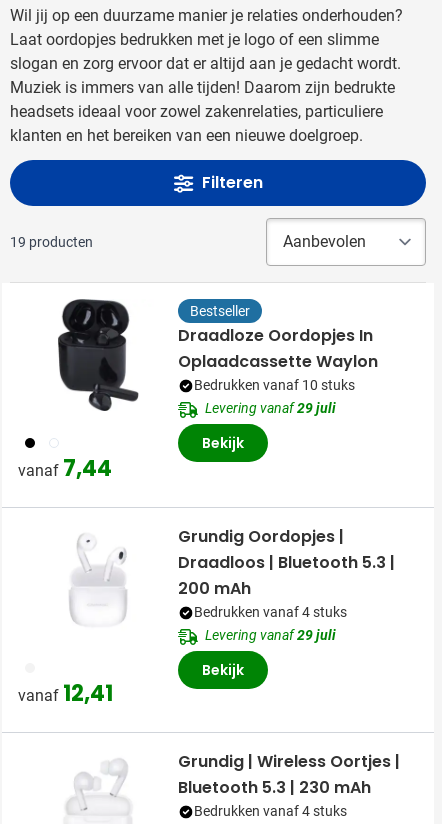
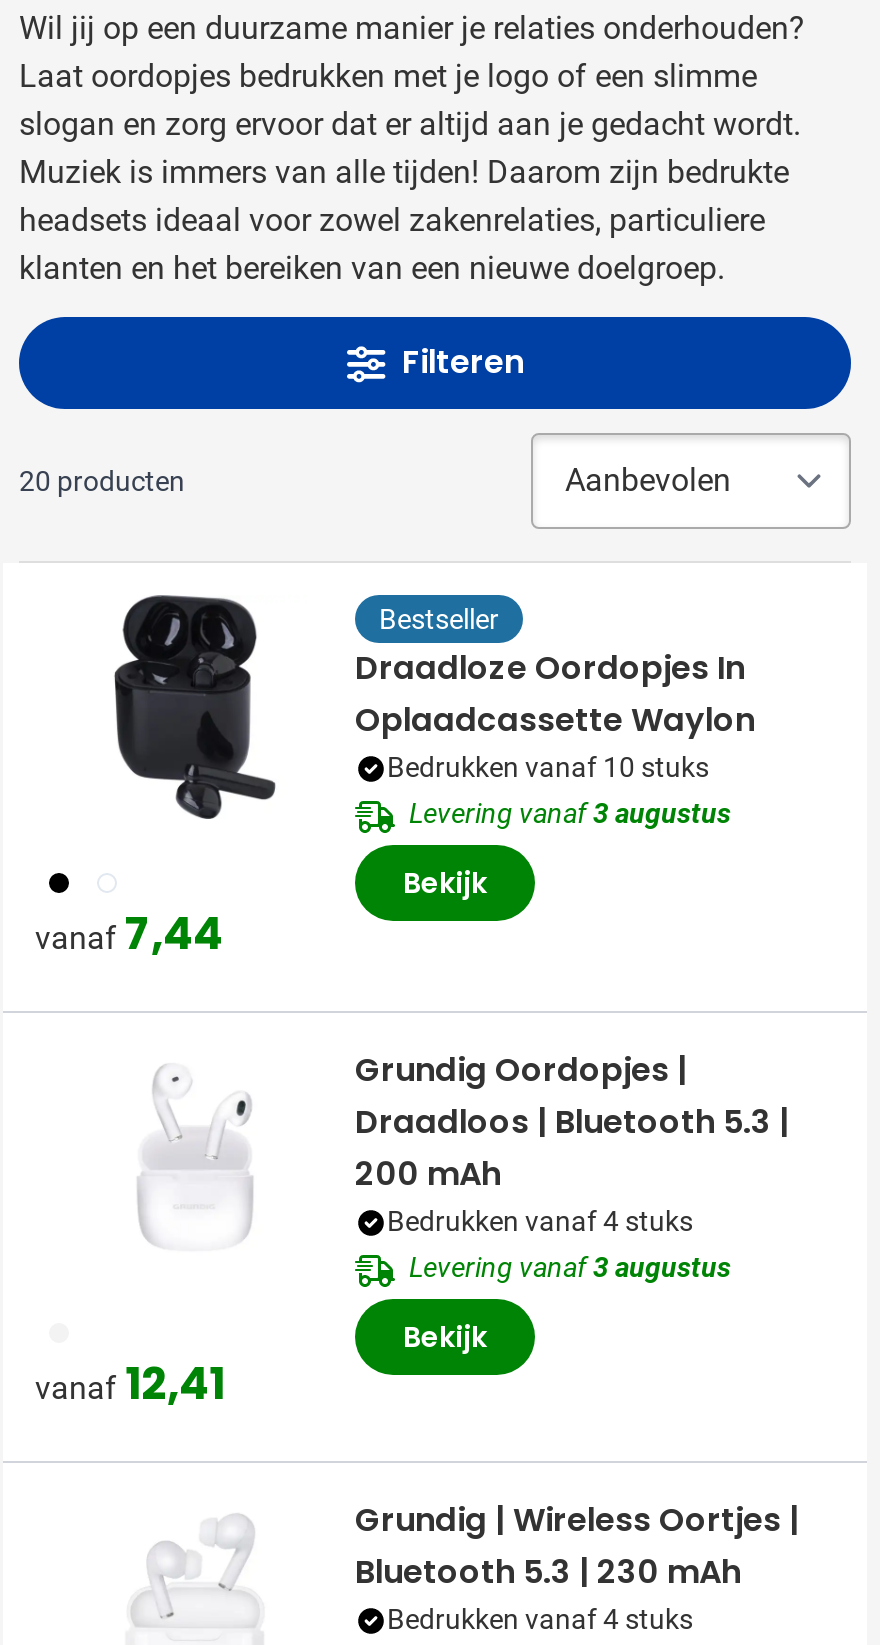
- 19 producten
+ 20 producten

- Levering vanaf29 juli
+ Levering vanaf3 augustus

- Levering vanaf29 juli
+ Levering vanaf3 augustus
